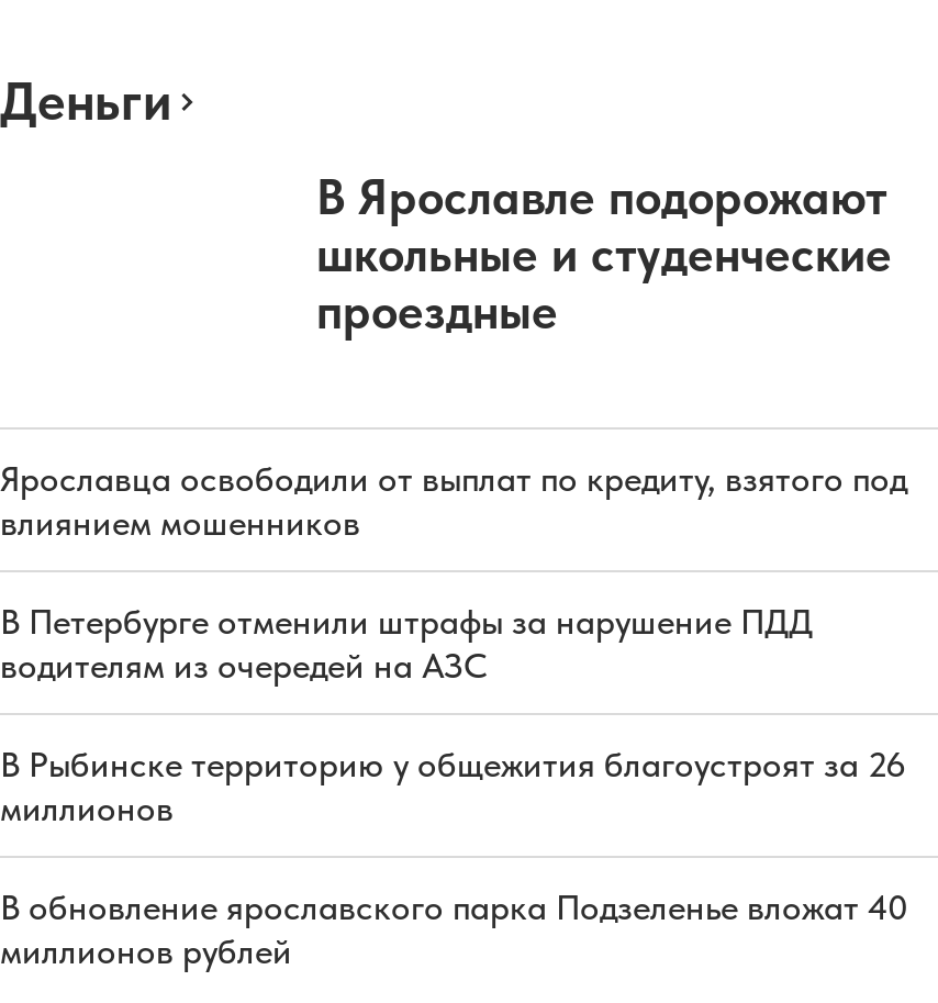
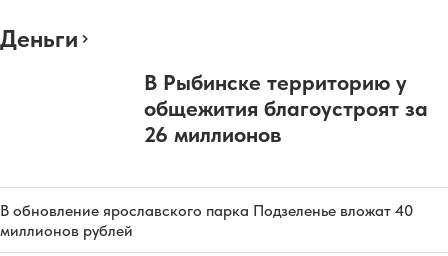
- В Ярославле подорожают
- школьные и студенческие
- проездные
- Ярославца освободили от выплат по кредиту, взятого под
- влиянием мошенников
- В Петербурге отменили штрафы за нарушение ПДД
- водителям из очередей на АЗС
- В Рыбинске территорию у общежития благоустроят за 26
- миллионов
+ В Рыбинске территорию у
+ общежития благоустроят за
+ 26 миллионов
